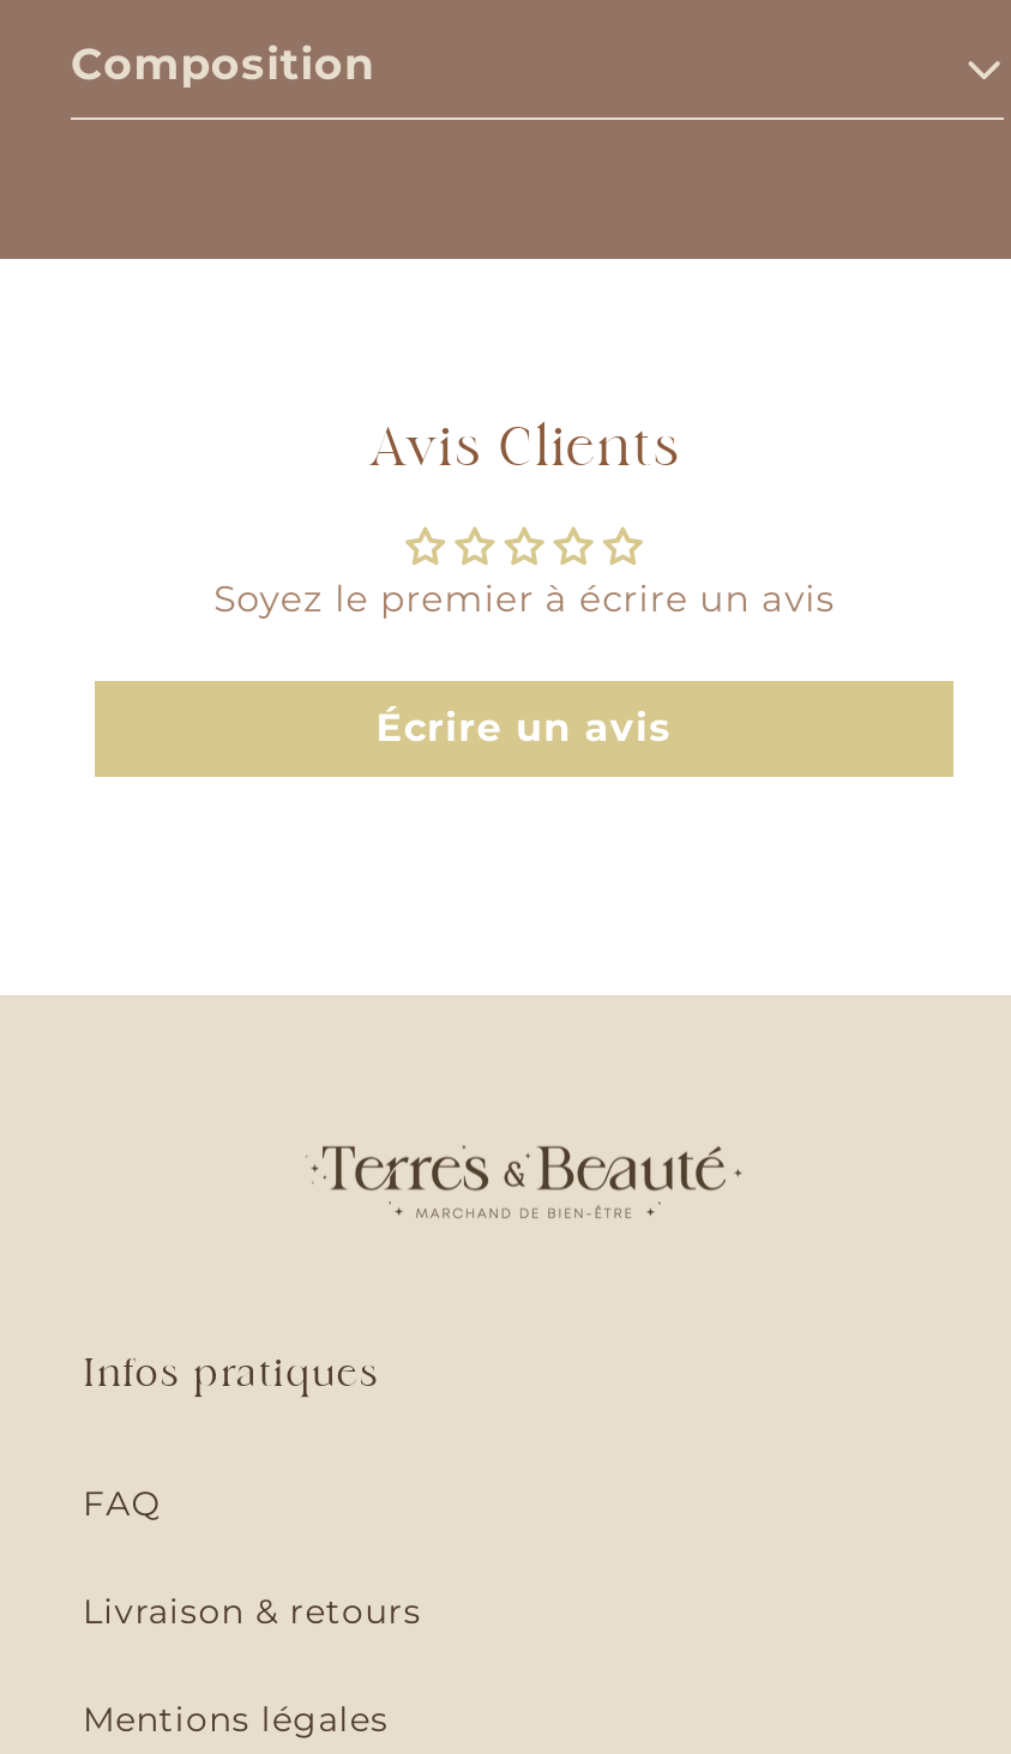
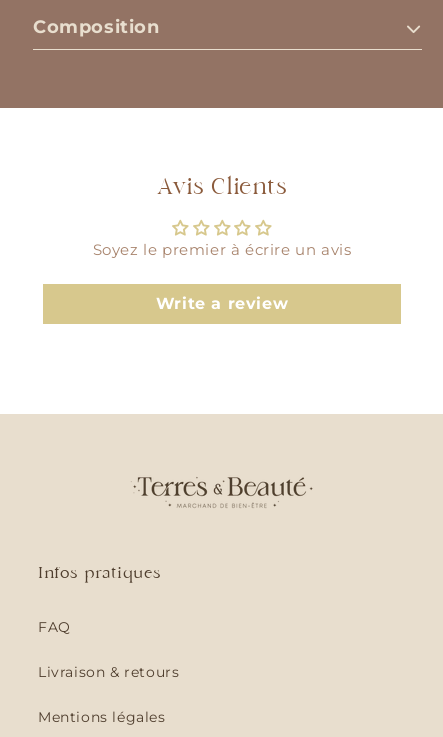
- Écrire un avis
+ Write a review
